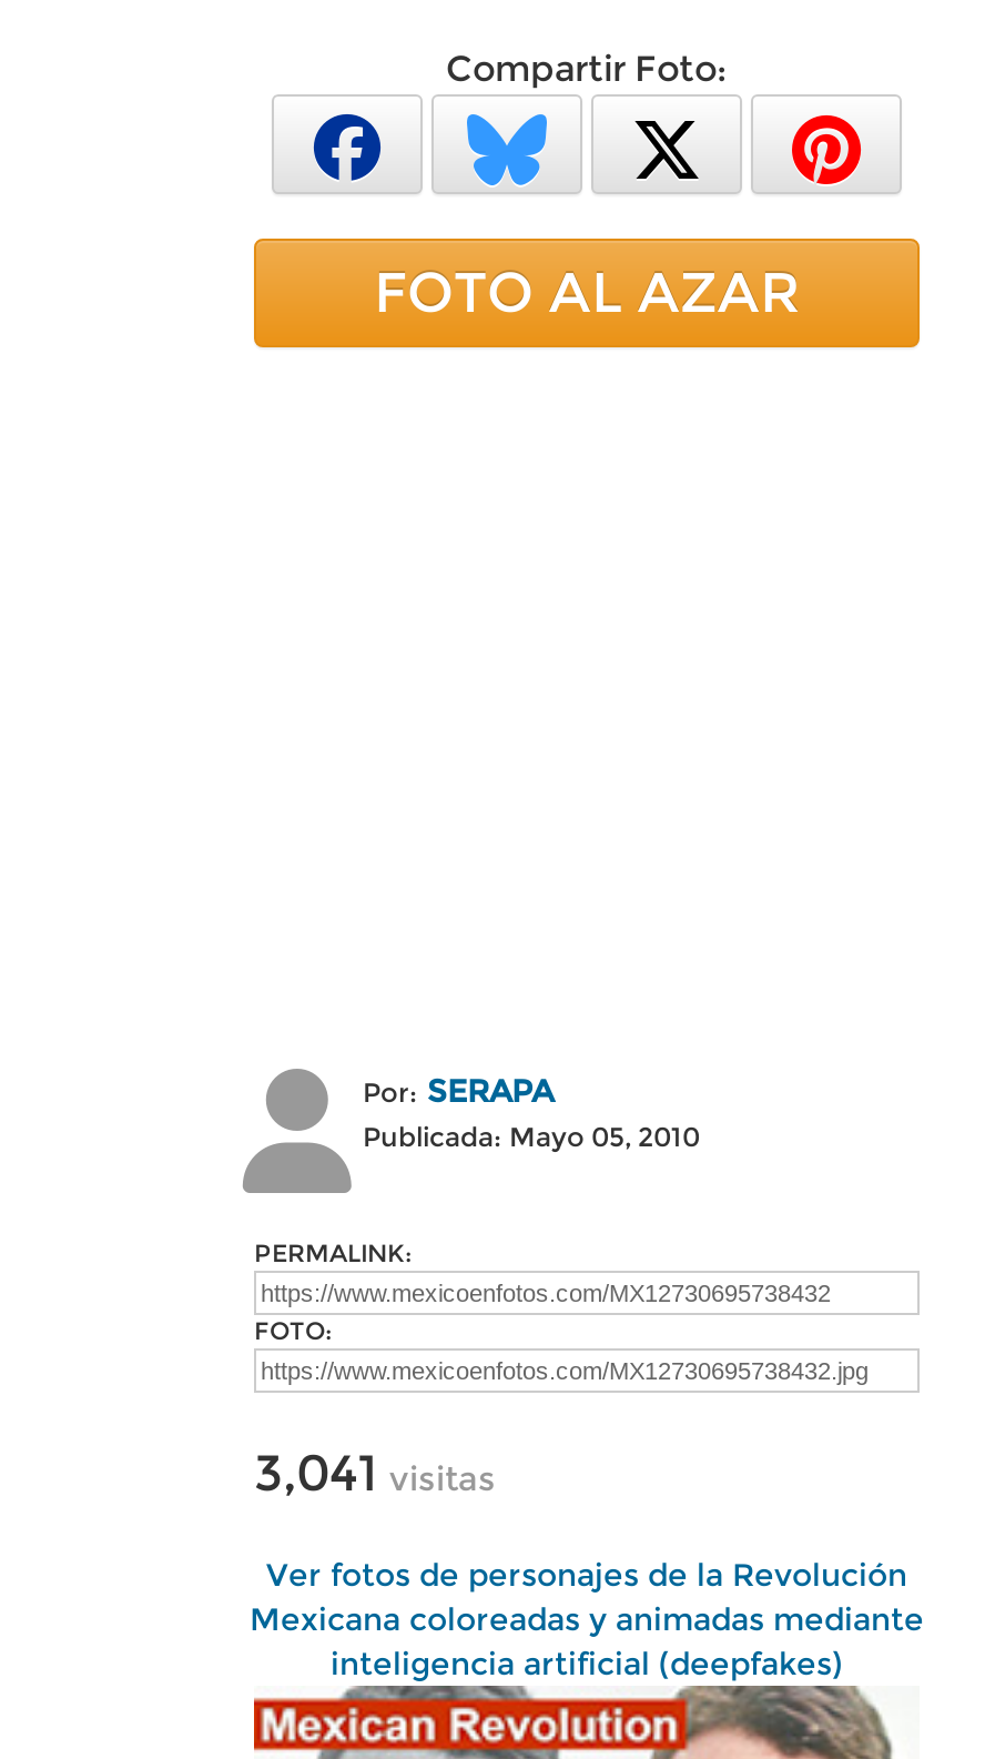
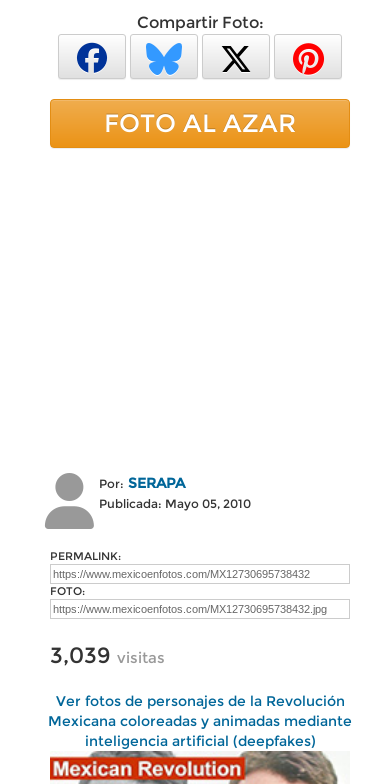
- 3,041 visitas
+ 3,039 visitas
